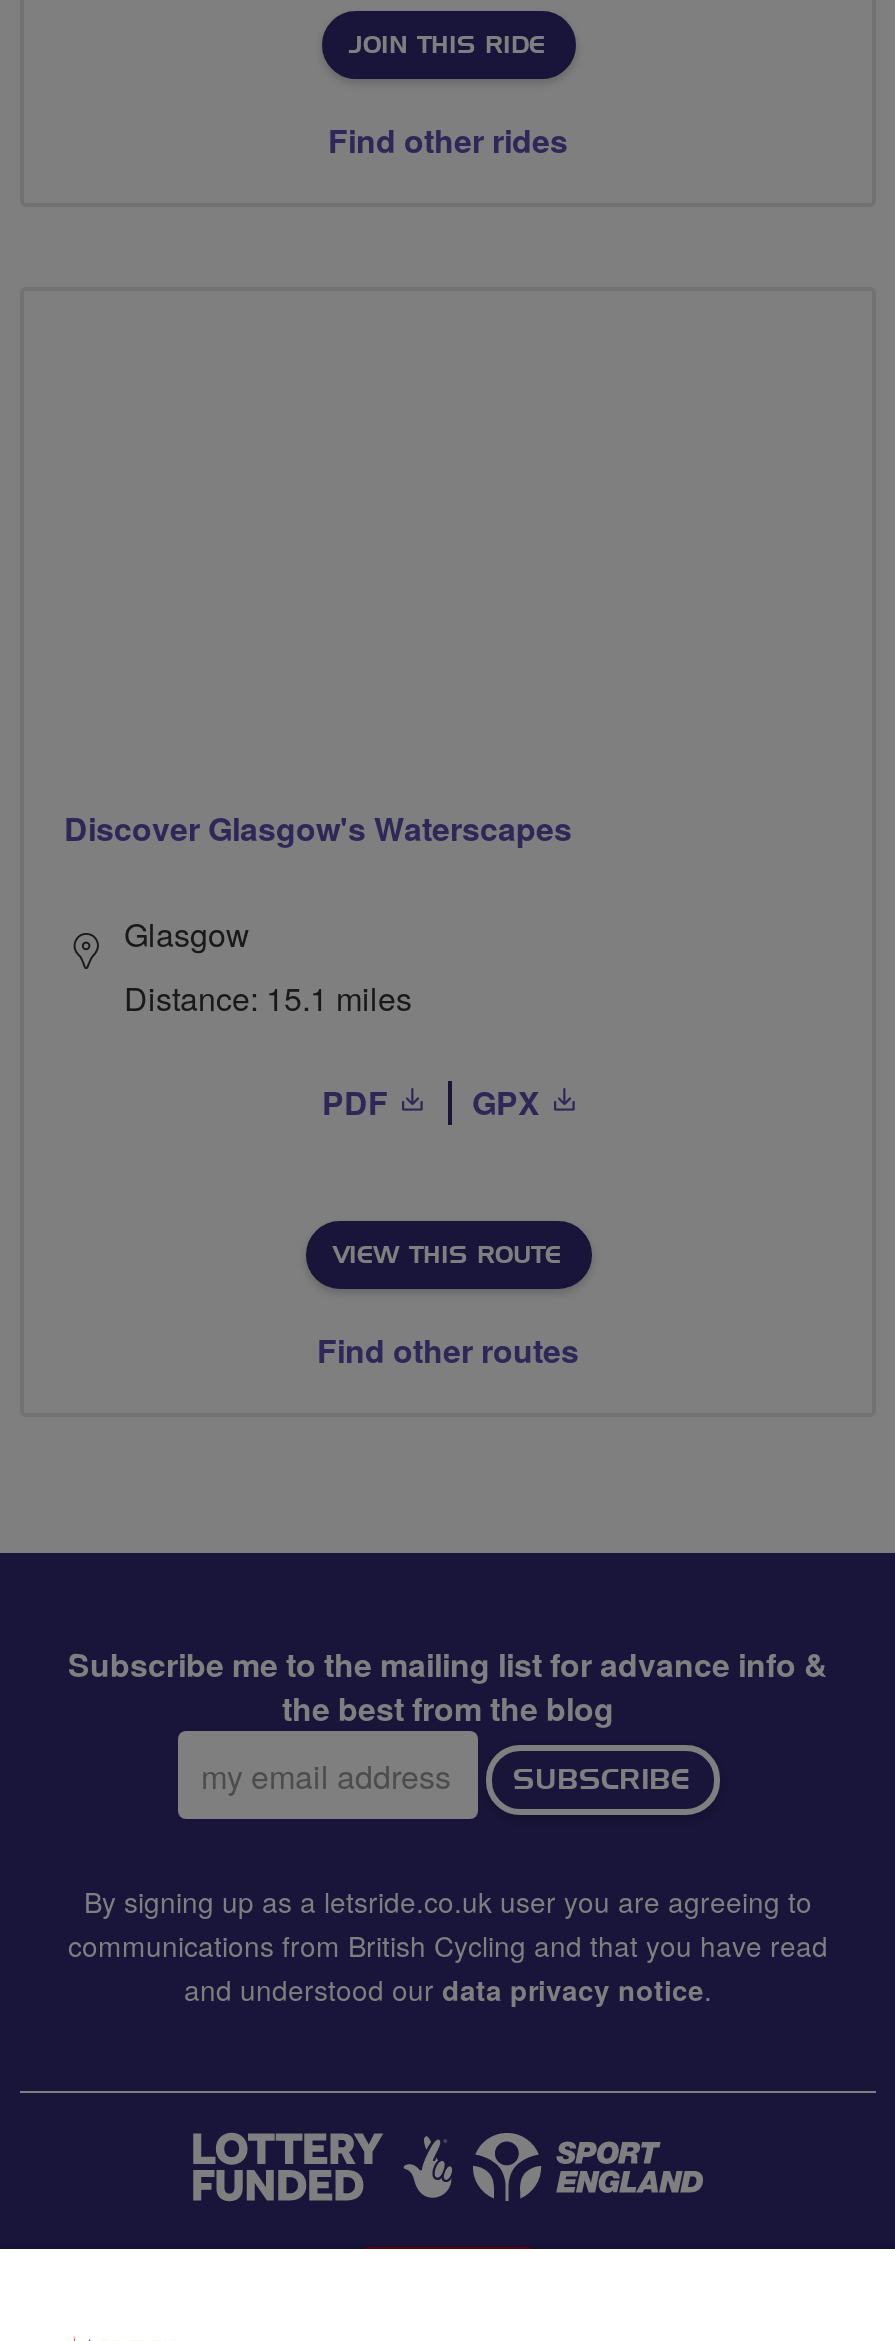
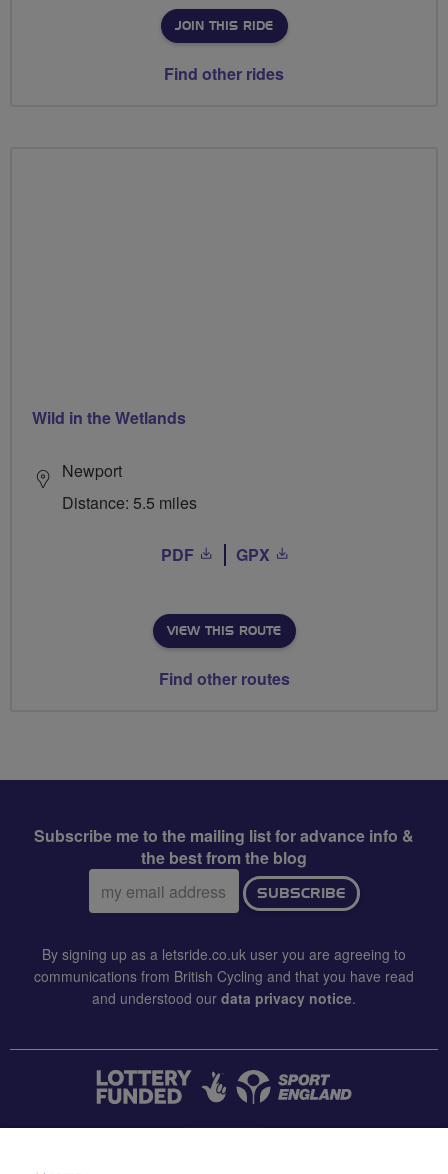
- Discover Glasgow's Waterscapes
+ Wild in the Wetlands

- Glasgow
- Distance: 15.1 miles
+ Newport
+ Distance: 5.5 miles
